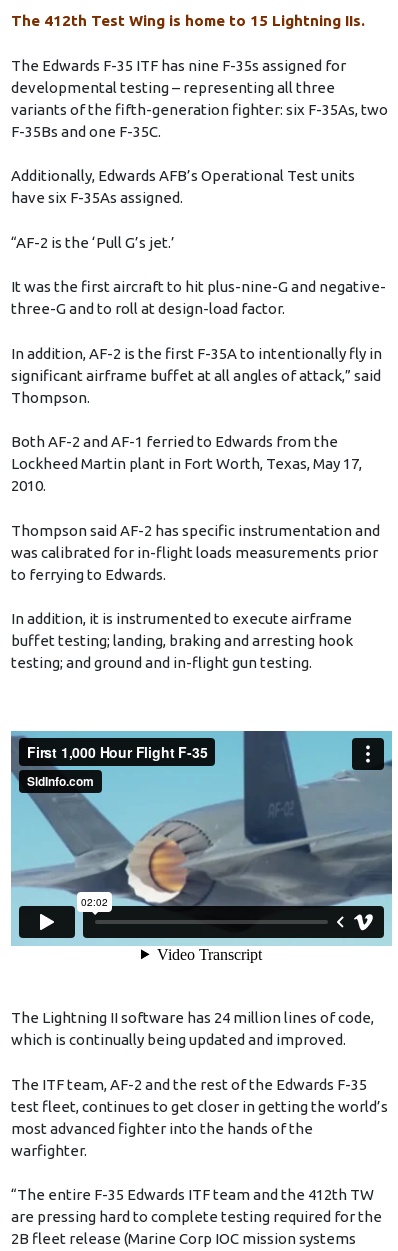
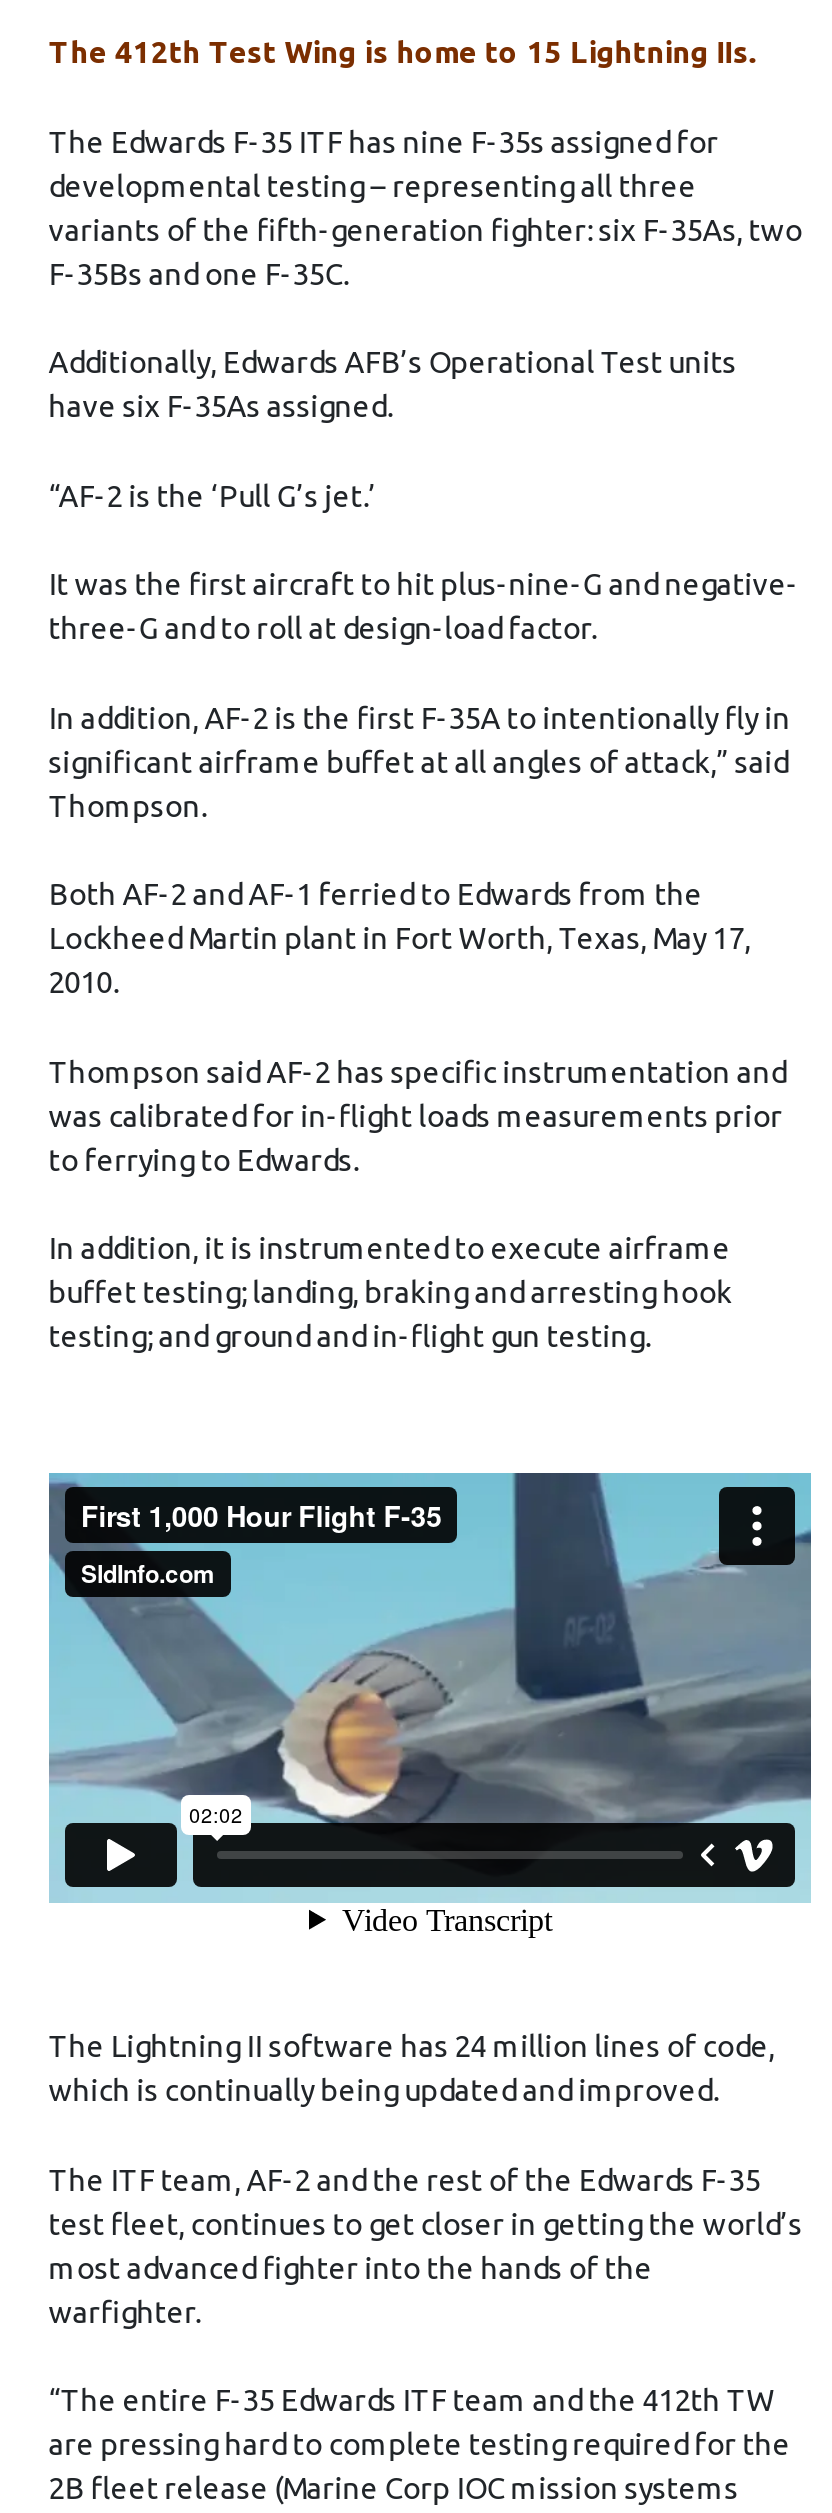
- [image]
+ [image]
